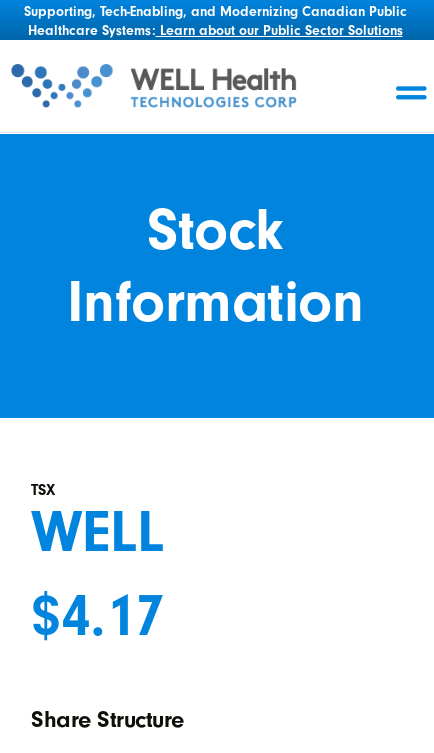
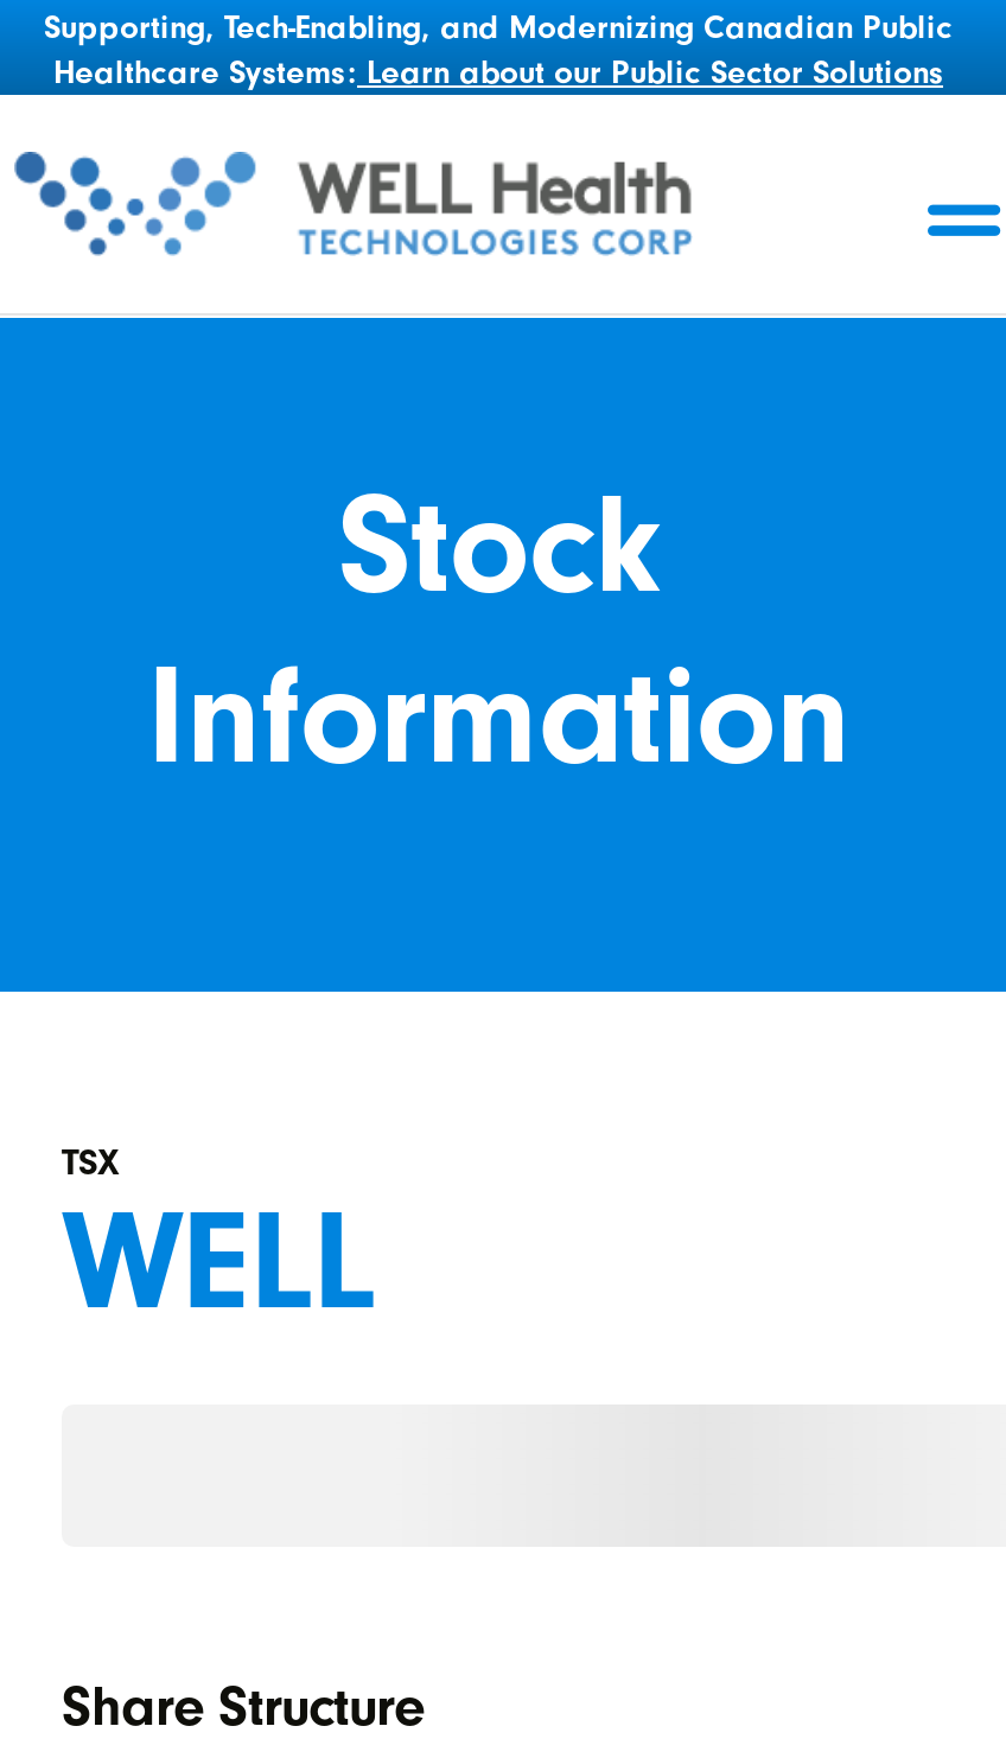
- $4.17
